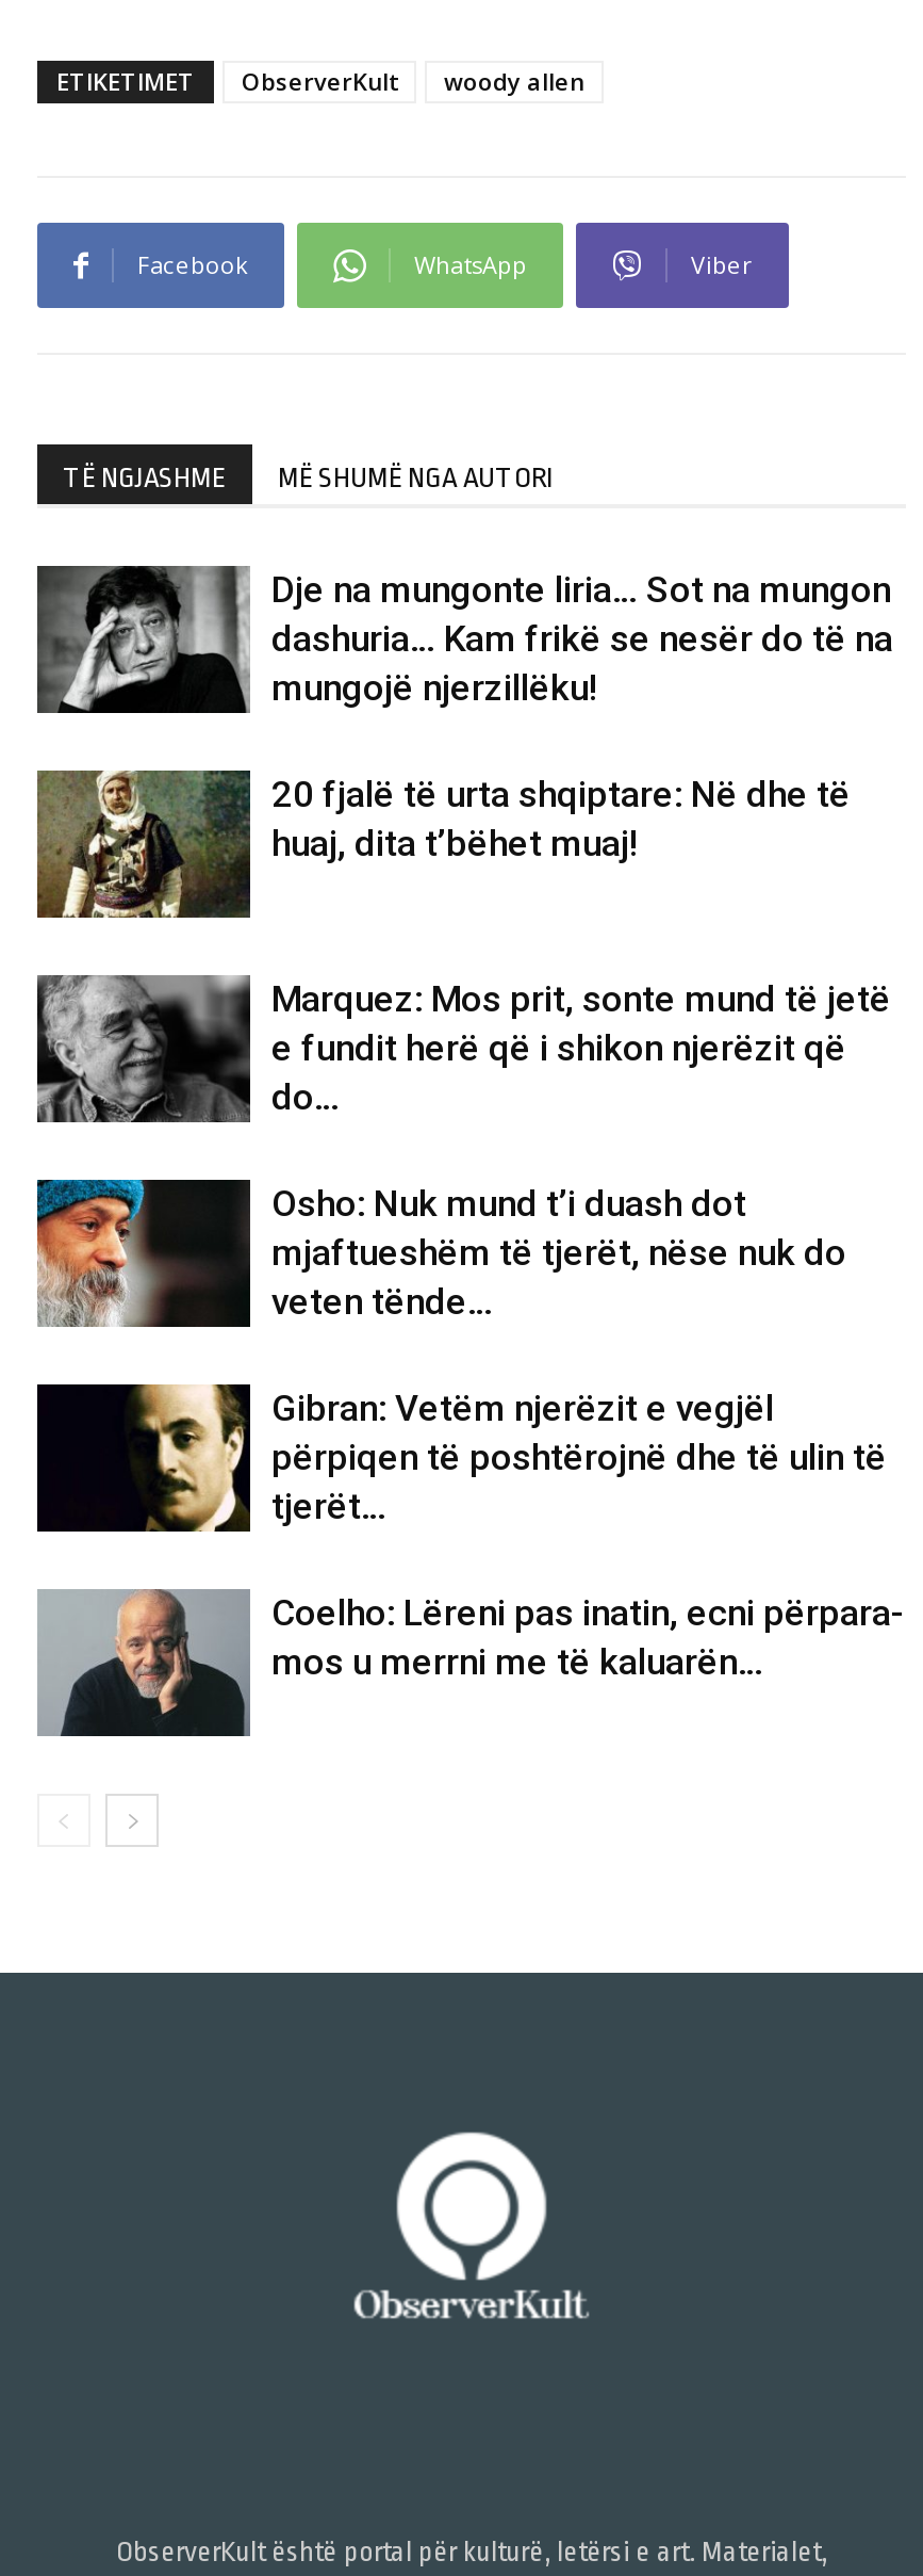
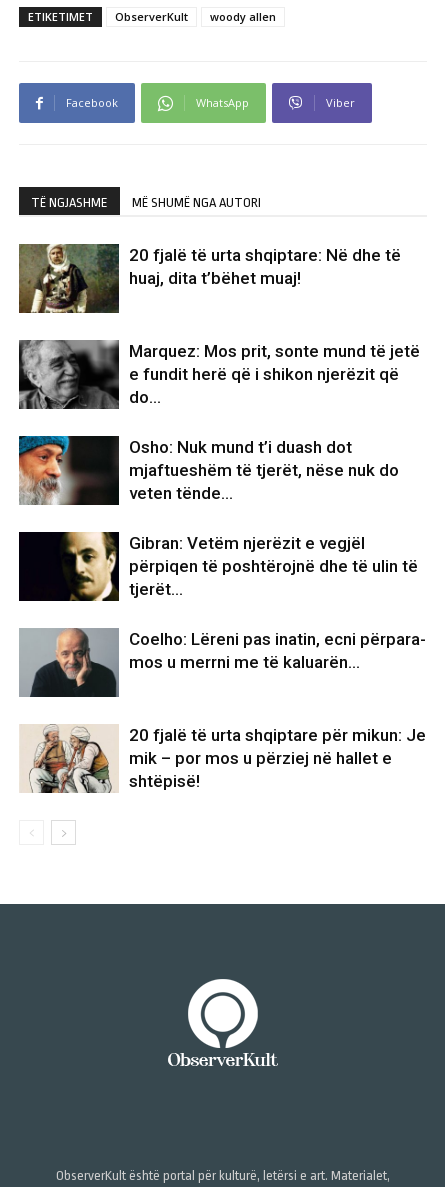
- [image]
- Dje na mungonte liria… Sot na mungon
- dashuria… Kam frikë se nesër do të na
- mungojë njerzillëku!

moved up: [image] | 20 fjalë të urta shqiptare: Në dhe të | huaj, dita t’bëhet muaj! | ... | Coelho: Lëreni pas inatin, ecni përpara- | mos u merrni me të kaluarën…

+ [image]
+ 20 fjalë të urta shqiptare për mikun: Je
+ mik – por mos u përziej në hallet e
+ shtëpisë!
